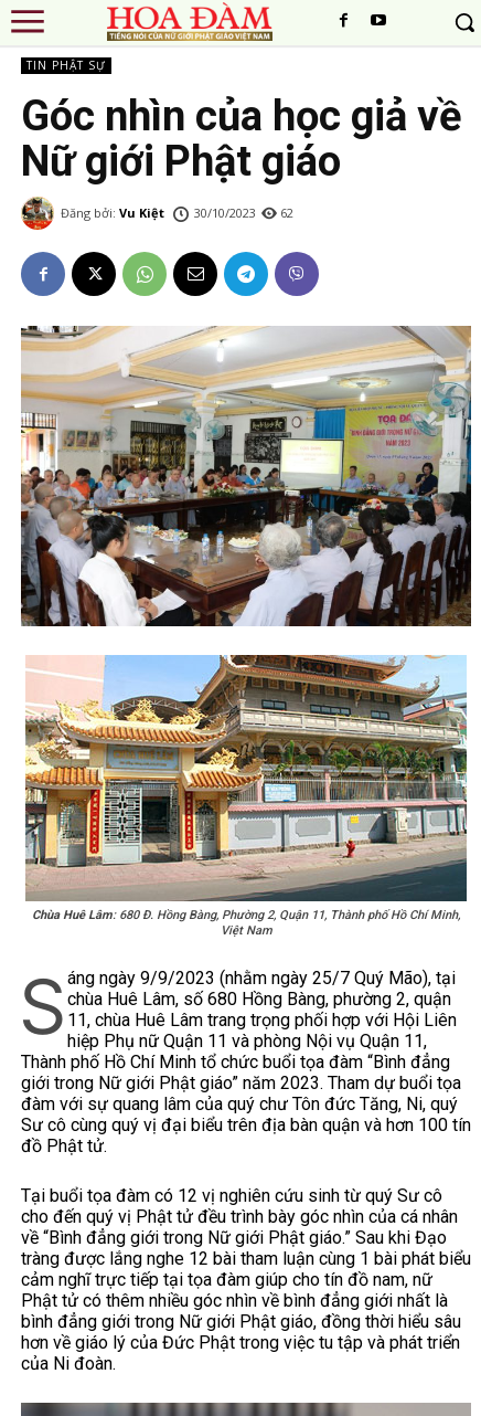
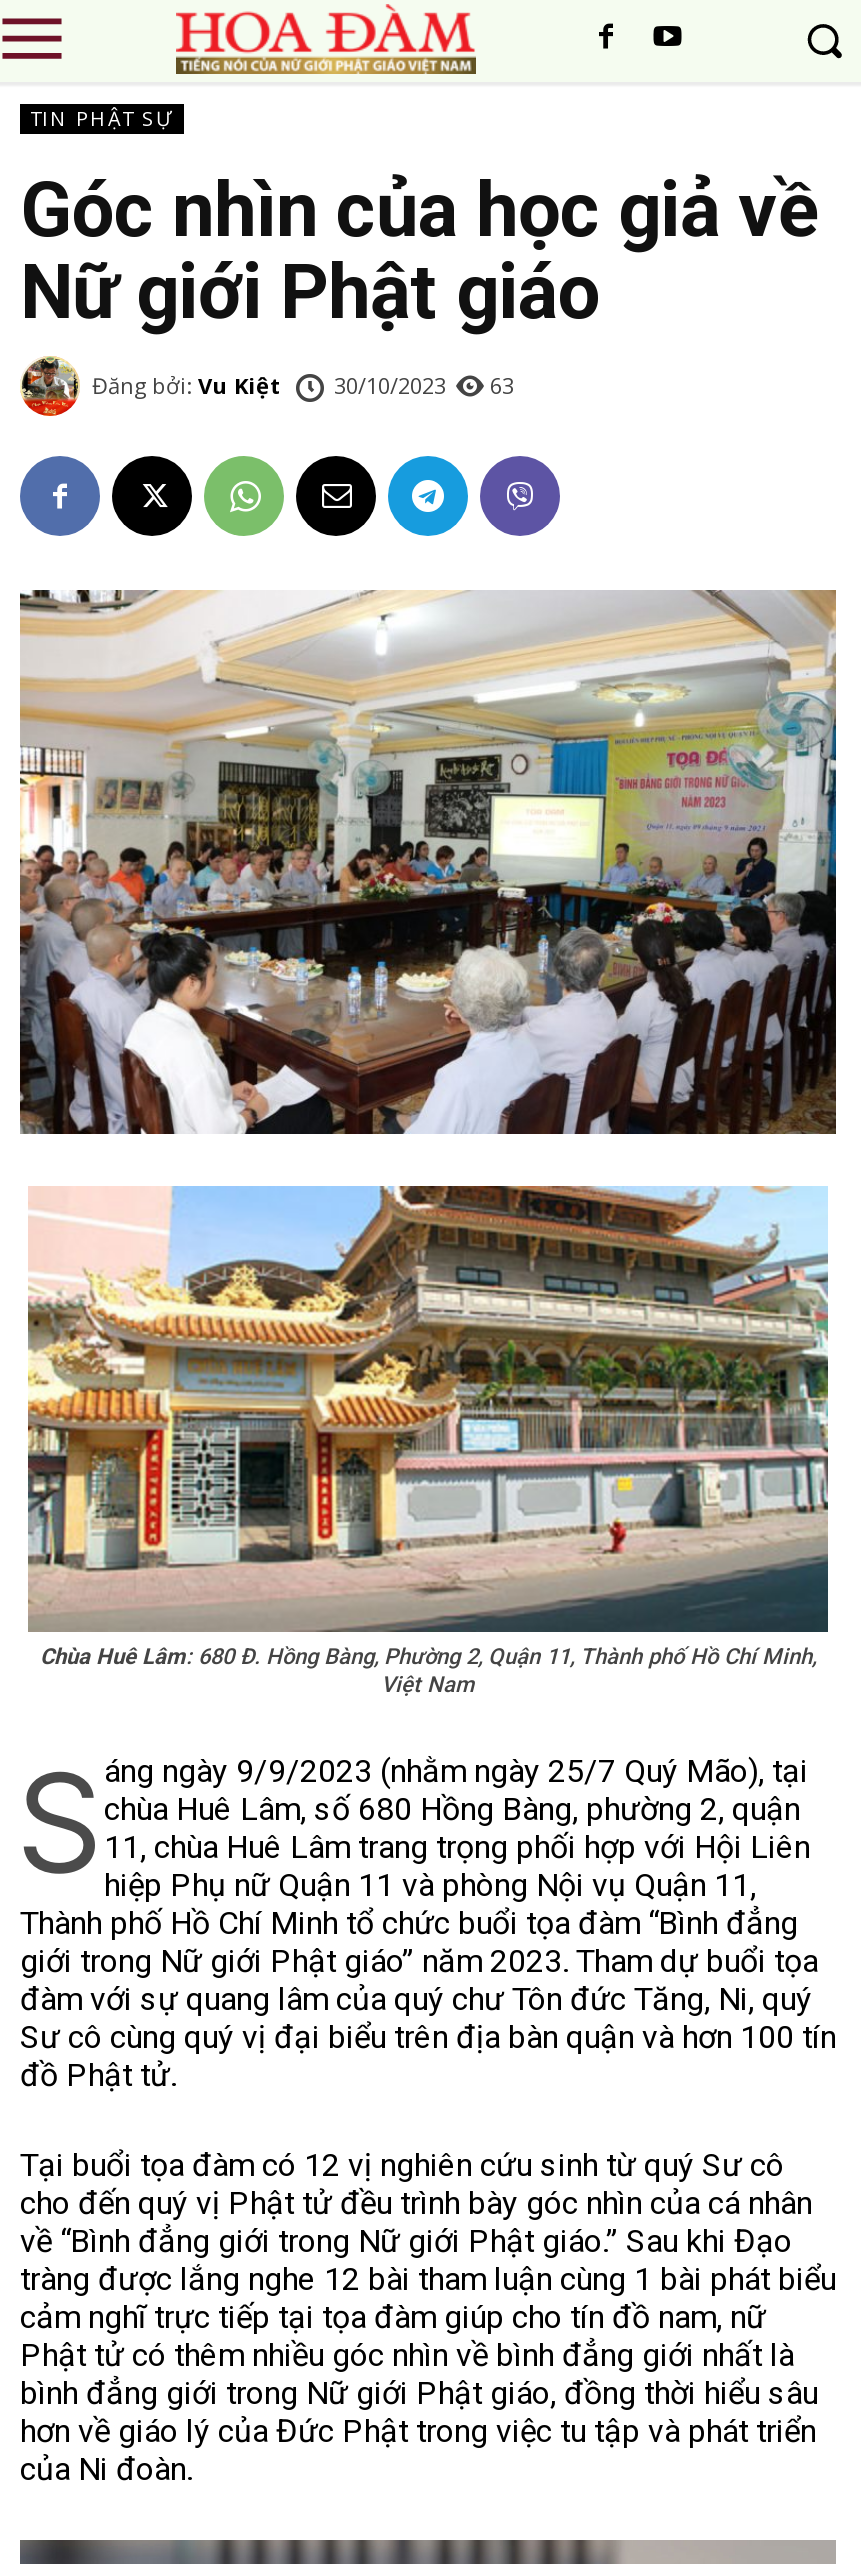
- Đăng bởi: Vu Kiệt 30/10/2023 62
+ Đăng bởi: Vu Kiệt 30/10/2023 63
